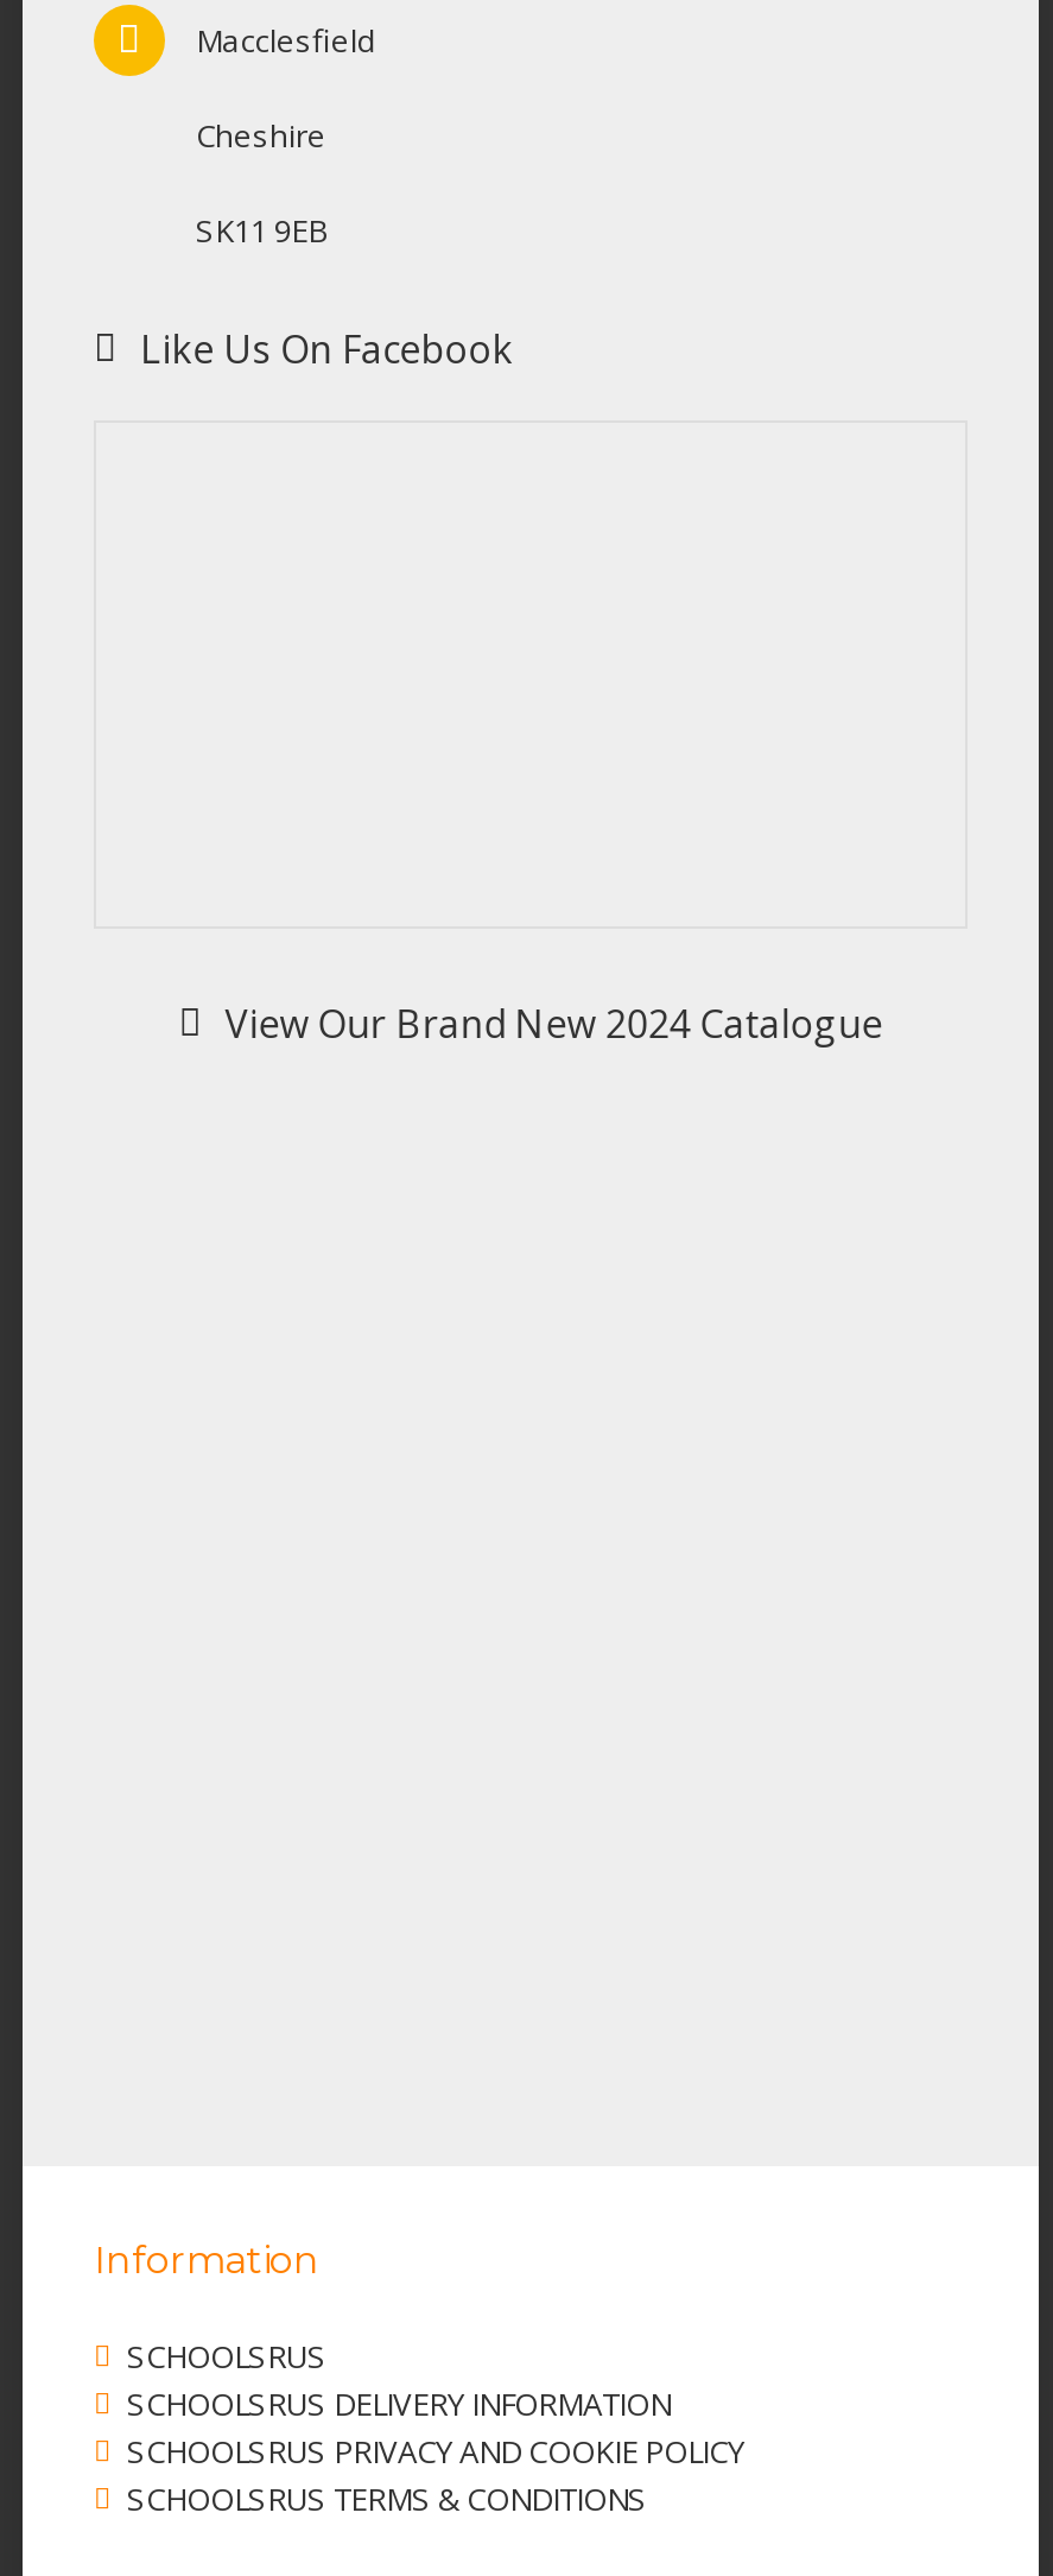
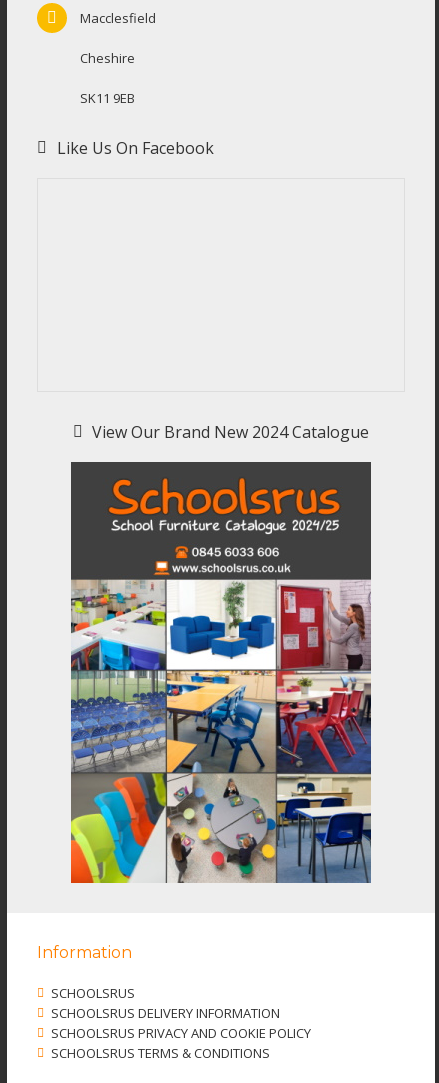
+ [image]
